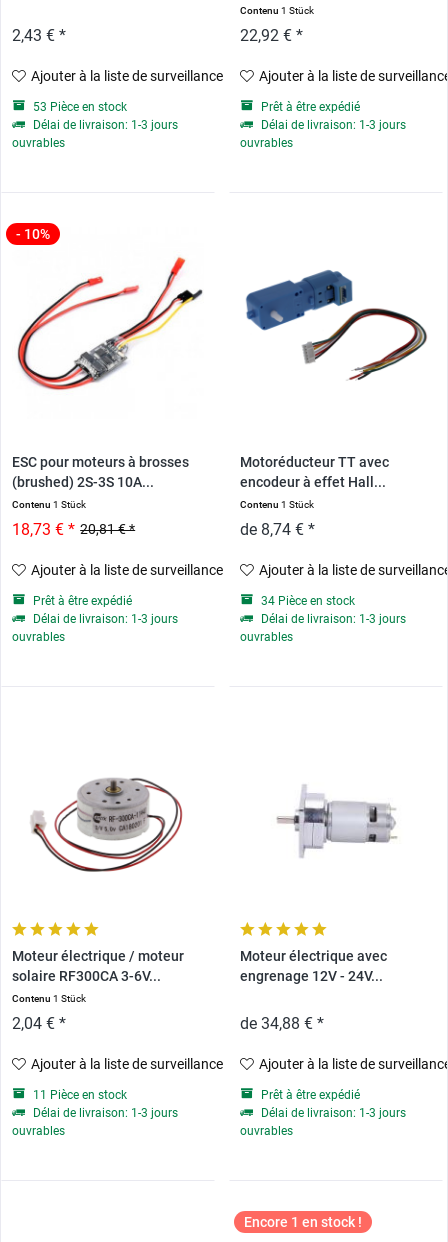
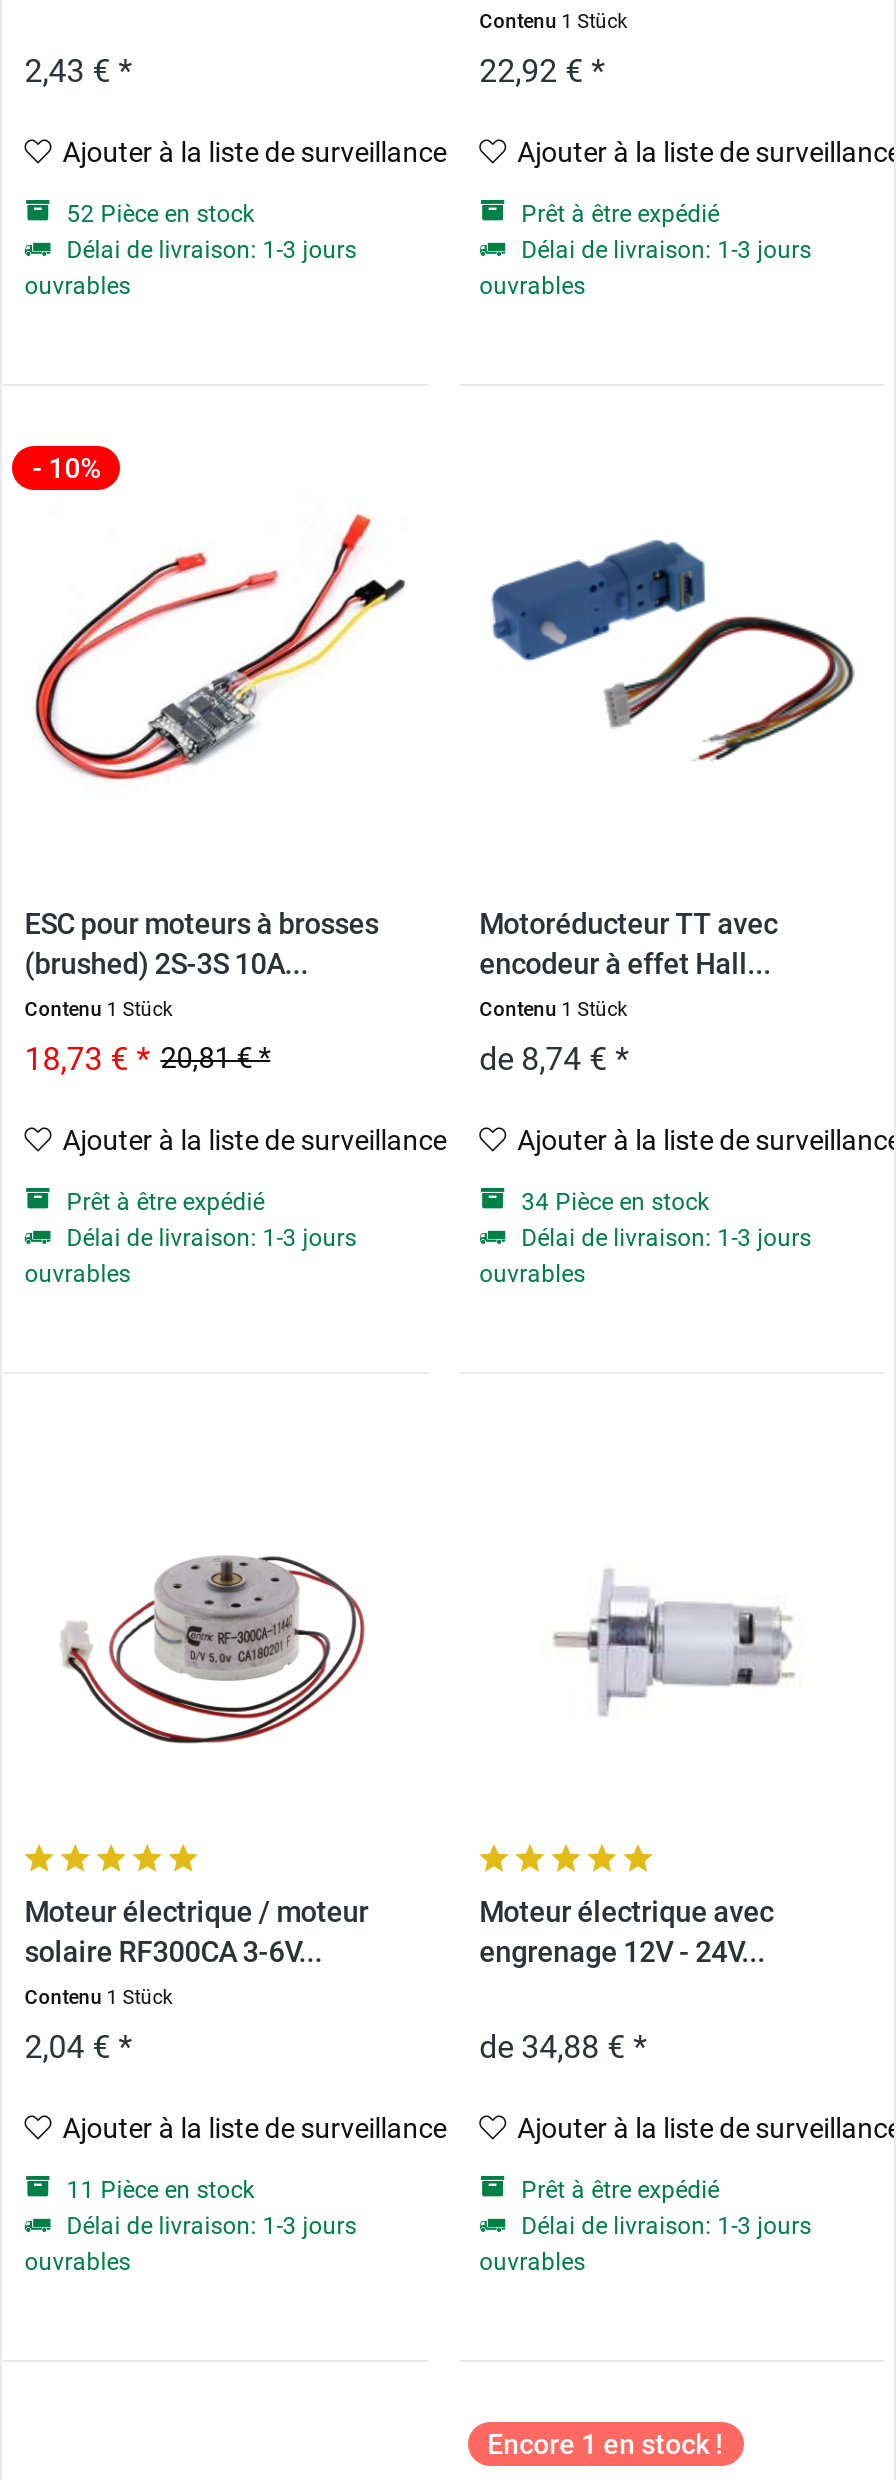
- 53 Pièce en stock
+ 52 Pièce en stock
